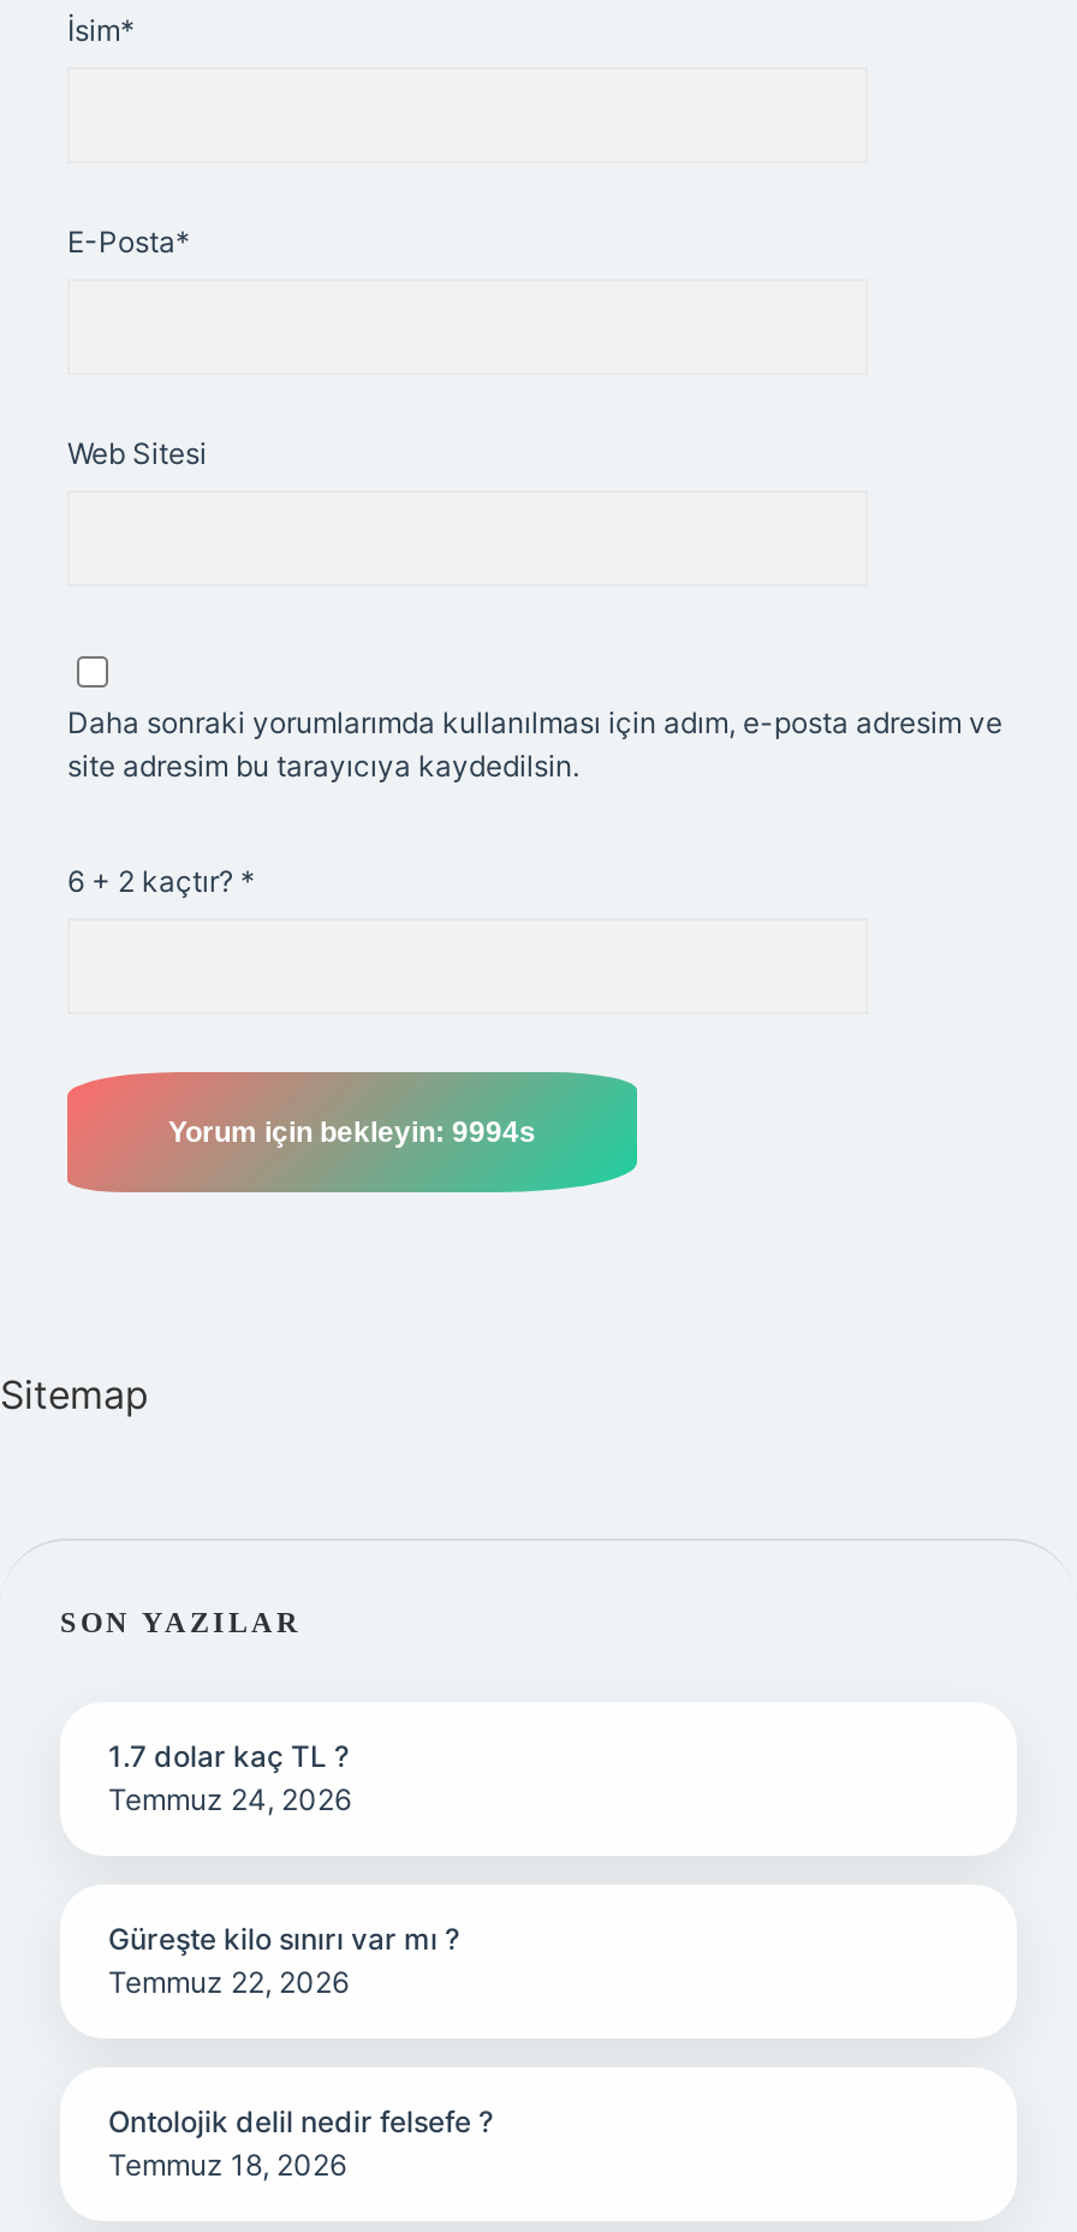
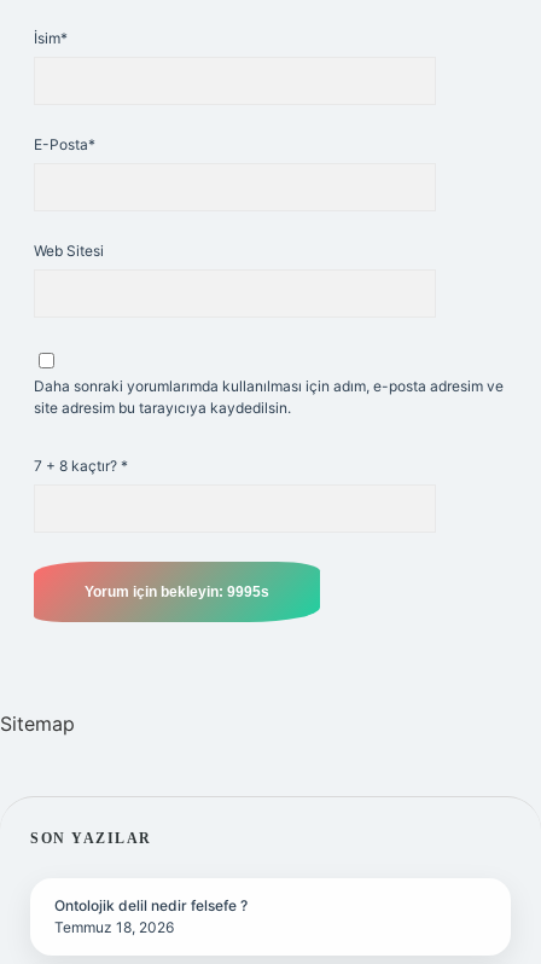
- 6 + 2 kaçtır? *
+ 7 + 8 kaçtır? *

- 1.7 dolar kaç TL ?
- Temmuz 24, 2026

- Güreşte kilo sınırı var mı ?
- Temmuz 22, 2026
